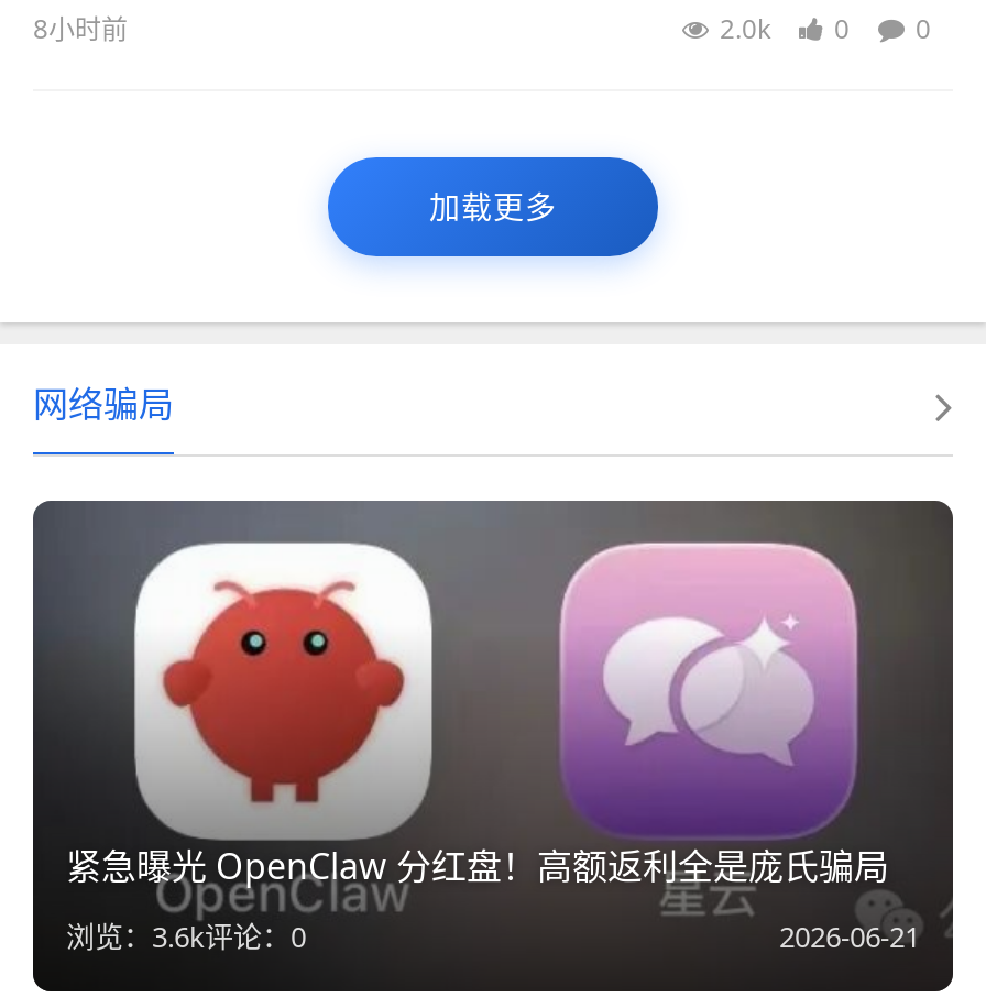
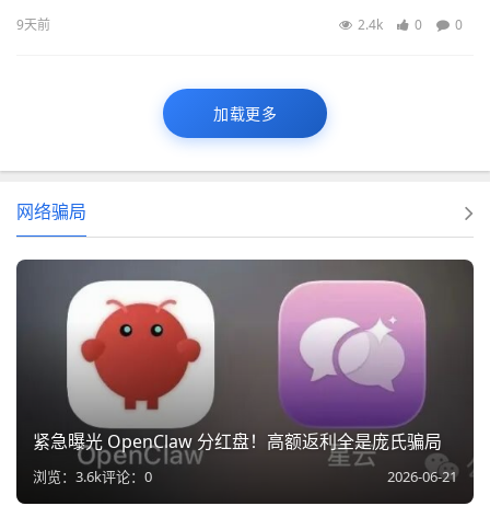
- 8小时前
- 2.0k
+ 9天前
+ 2.4k
